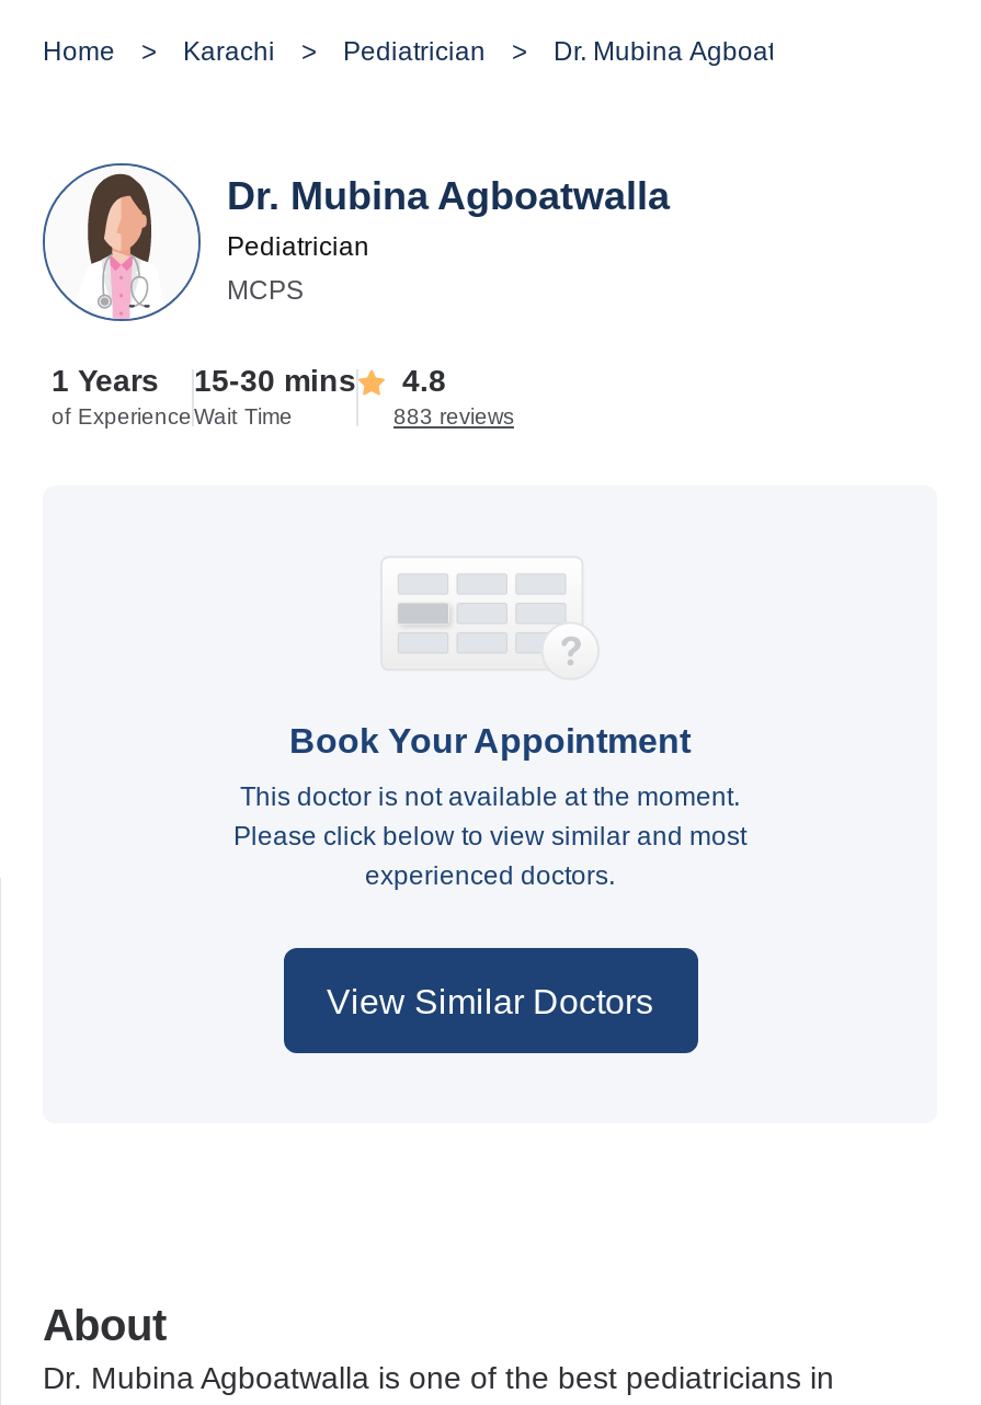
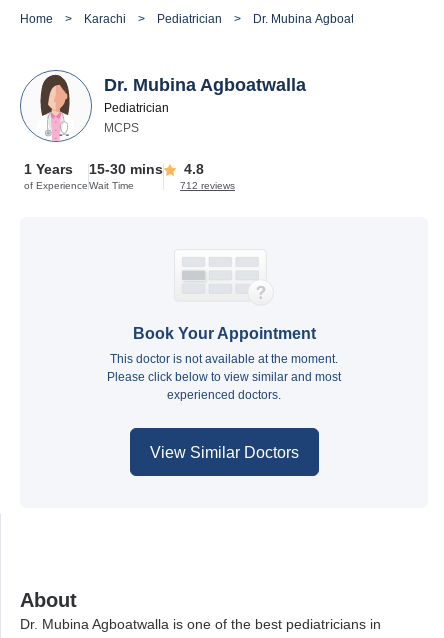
- 883 reviews
+ 712 reviews
